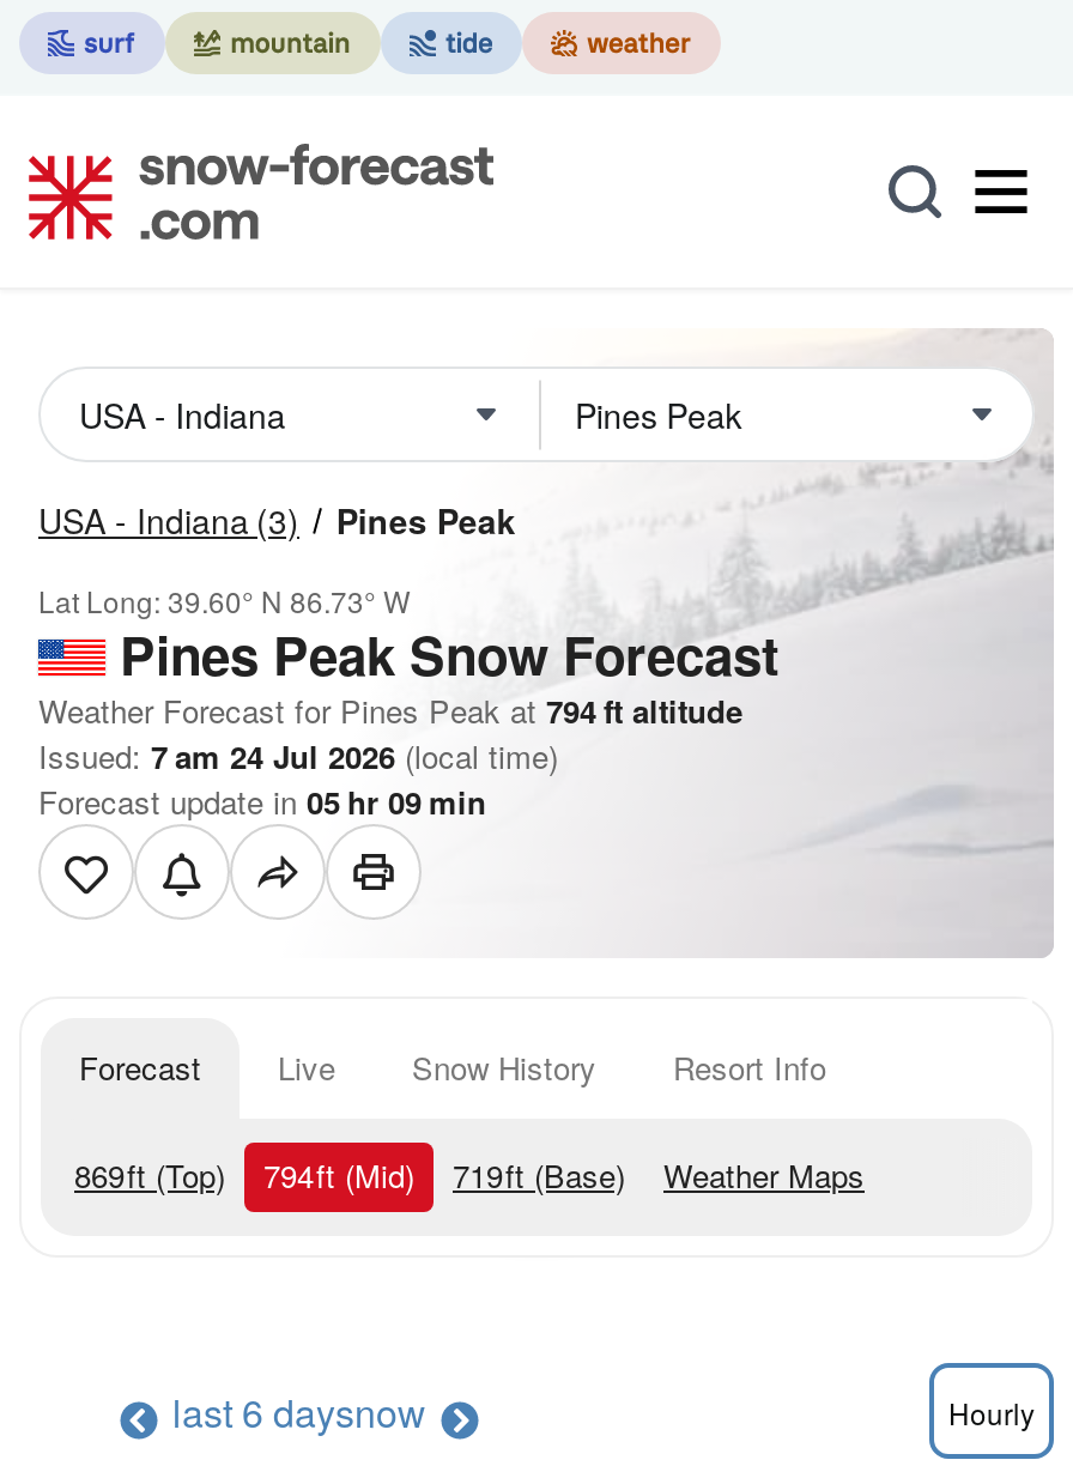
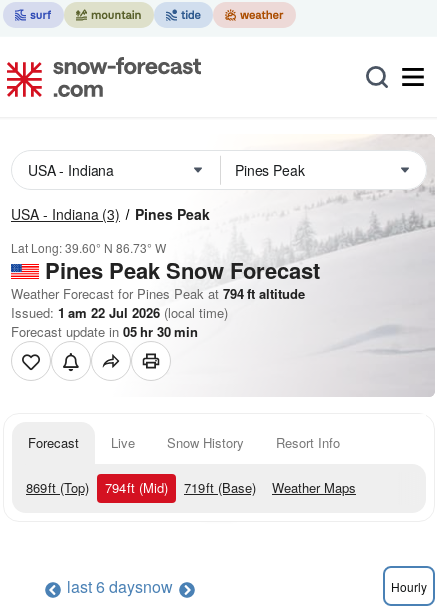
- Issued: 7 am 24 Jul 2026 (local time)
+ Issued: 1 am 22 Jul 2026 (local time)

- Forecast update in 05 hr 09 min
+ Forecast update in 05 hr 30 min
